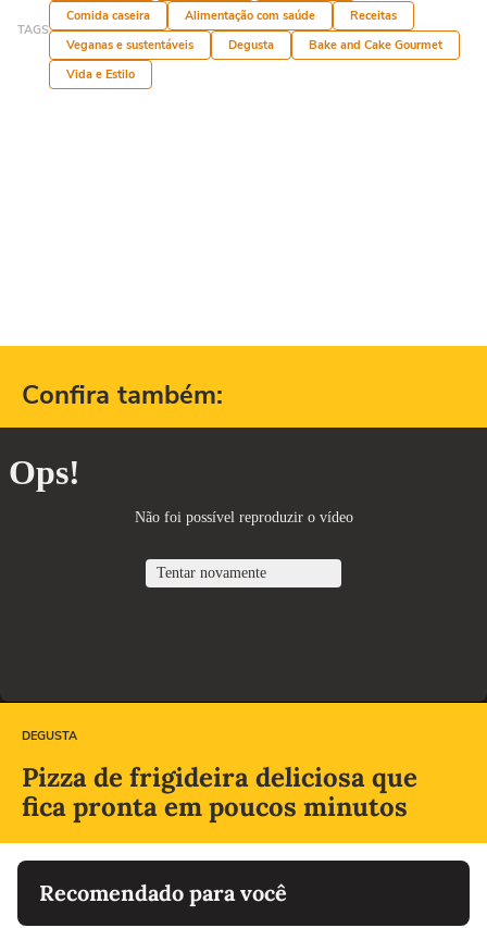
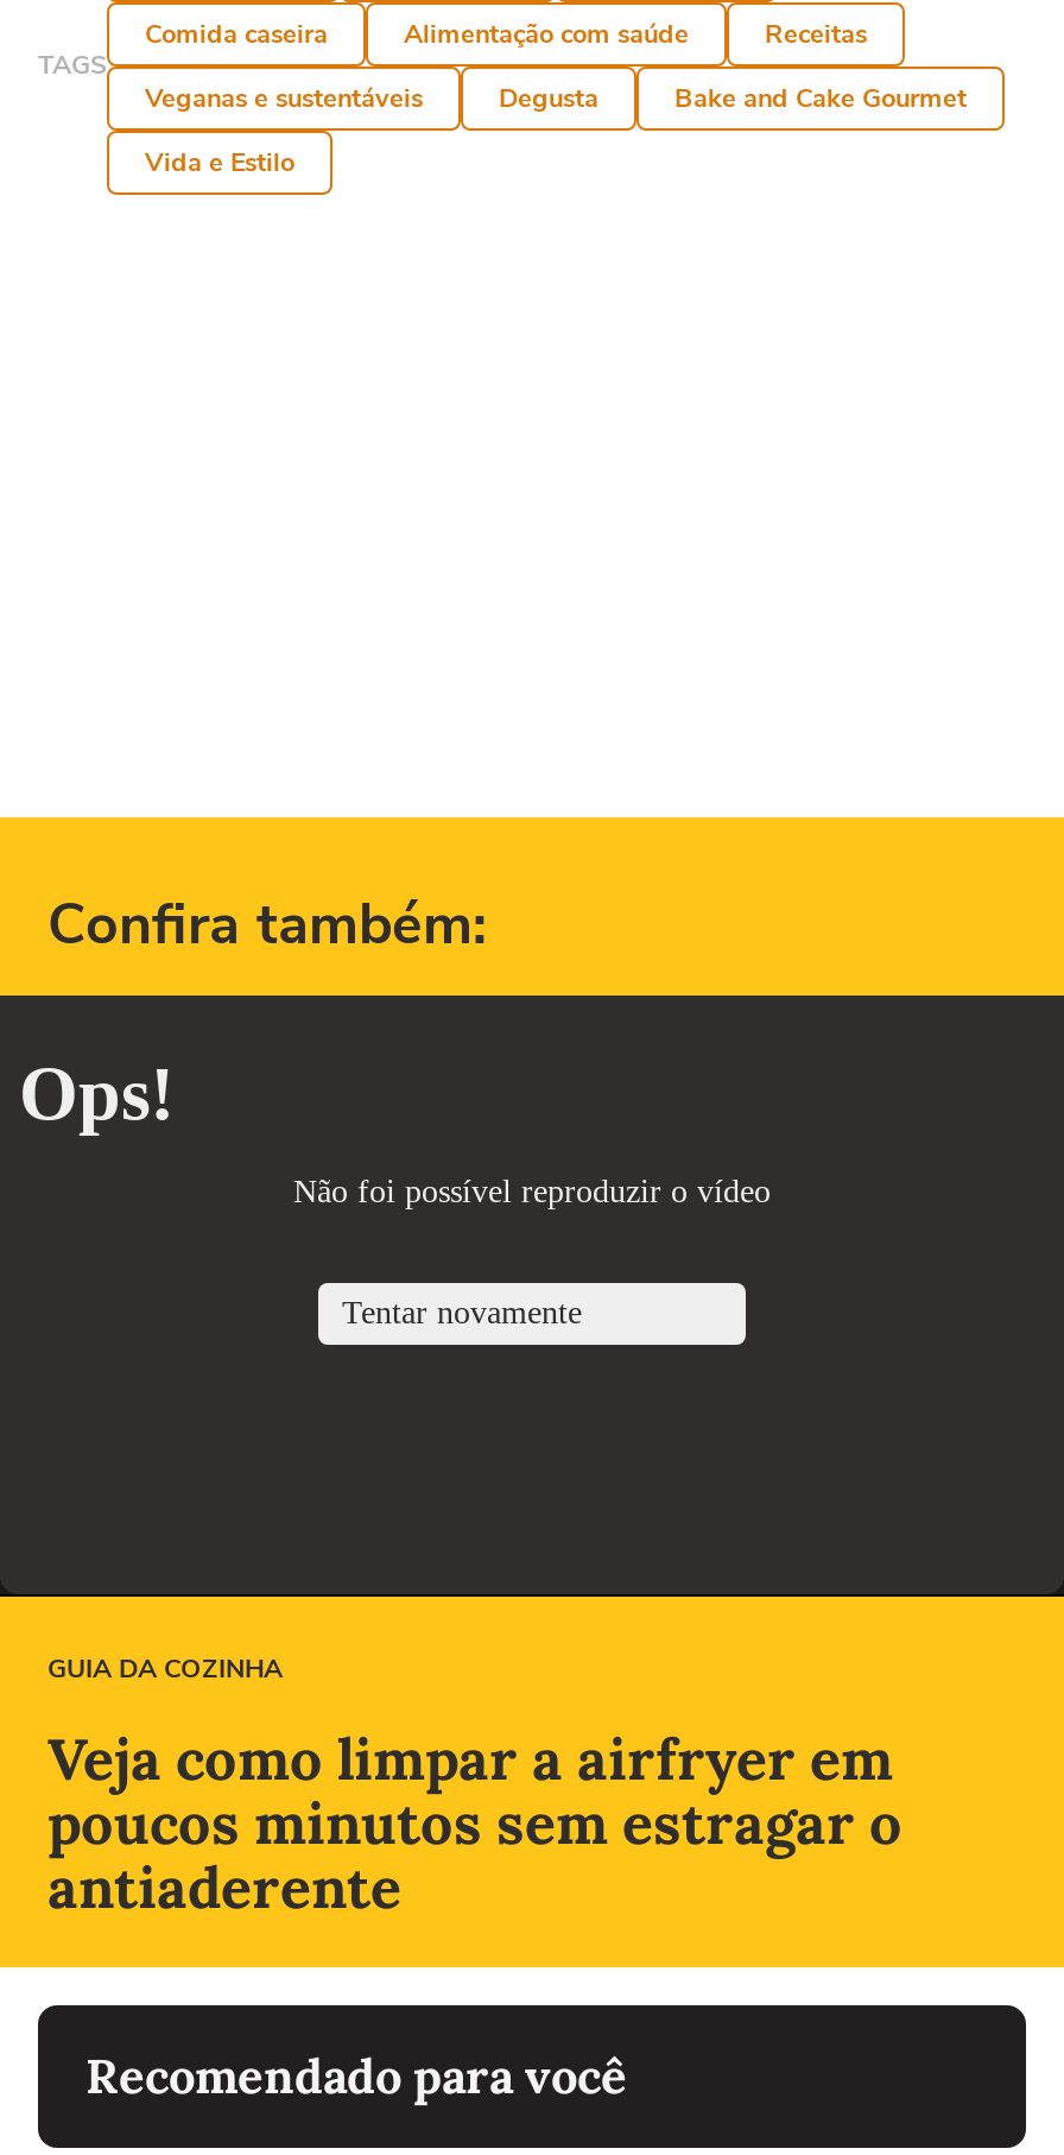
- DEGUSTA
+ GUIA DA COZINHA

- Pizza de frigideira deliciosa que
- fica pronta em poucos minutos
+ Veja como limpar a airfryer em
+ poucos minutos sem estragar o
+ antiaderente
